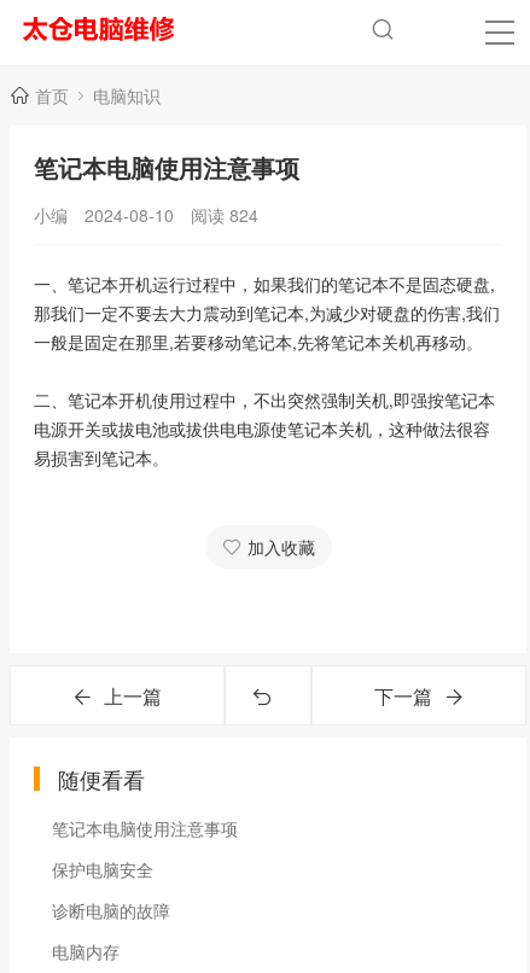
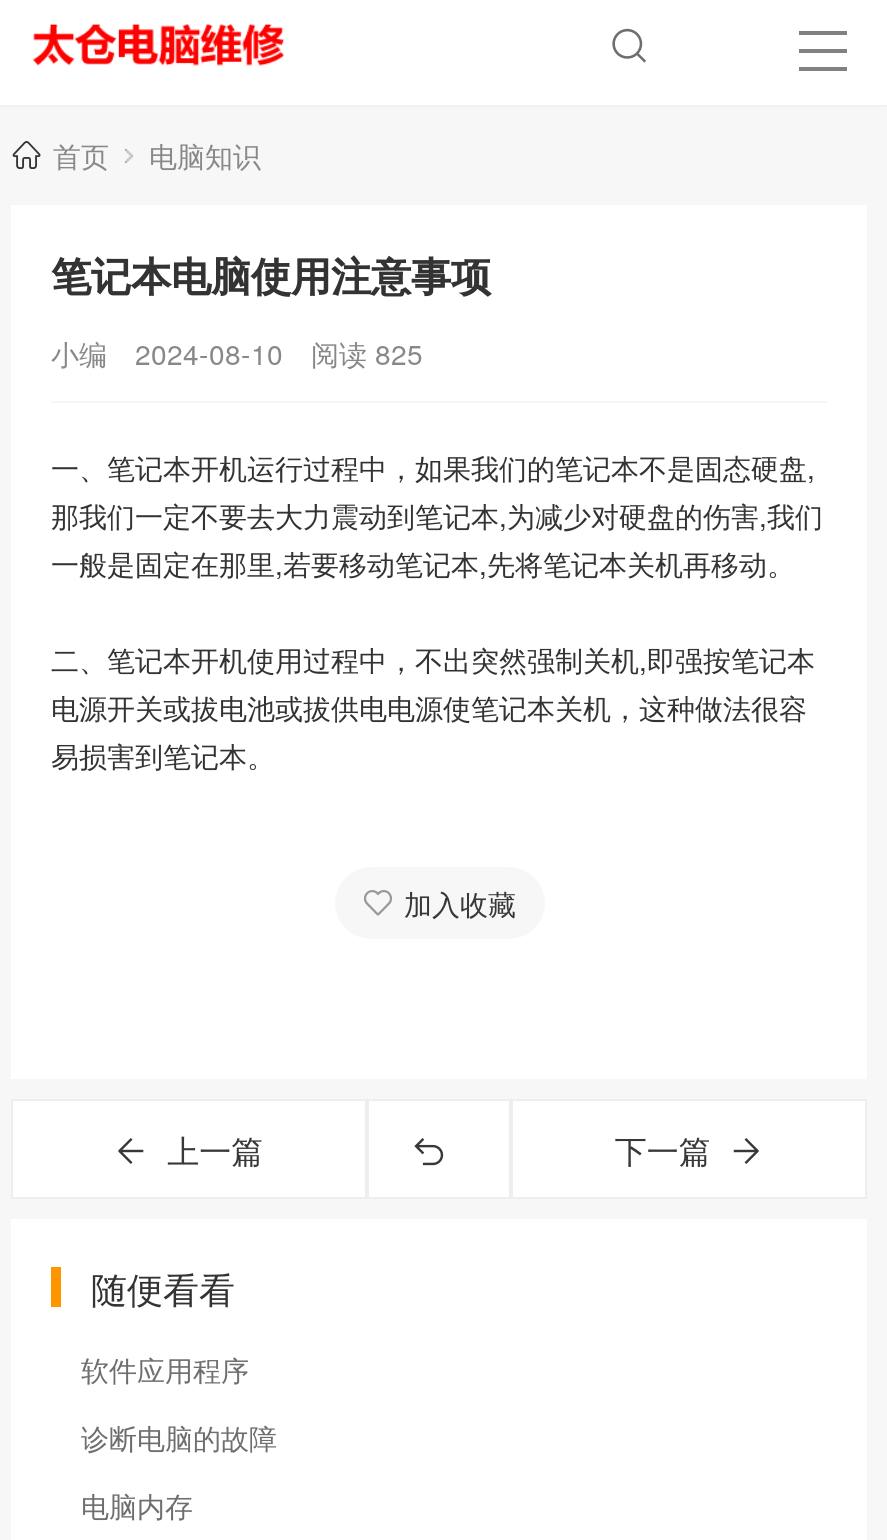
- 小编 2024-08-10 阅读824
+ 小编 2024-08-10 阅读825

- 笔记本电脑使用注意事项
- 保护电脑安全
+ 软件应用程序
